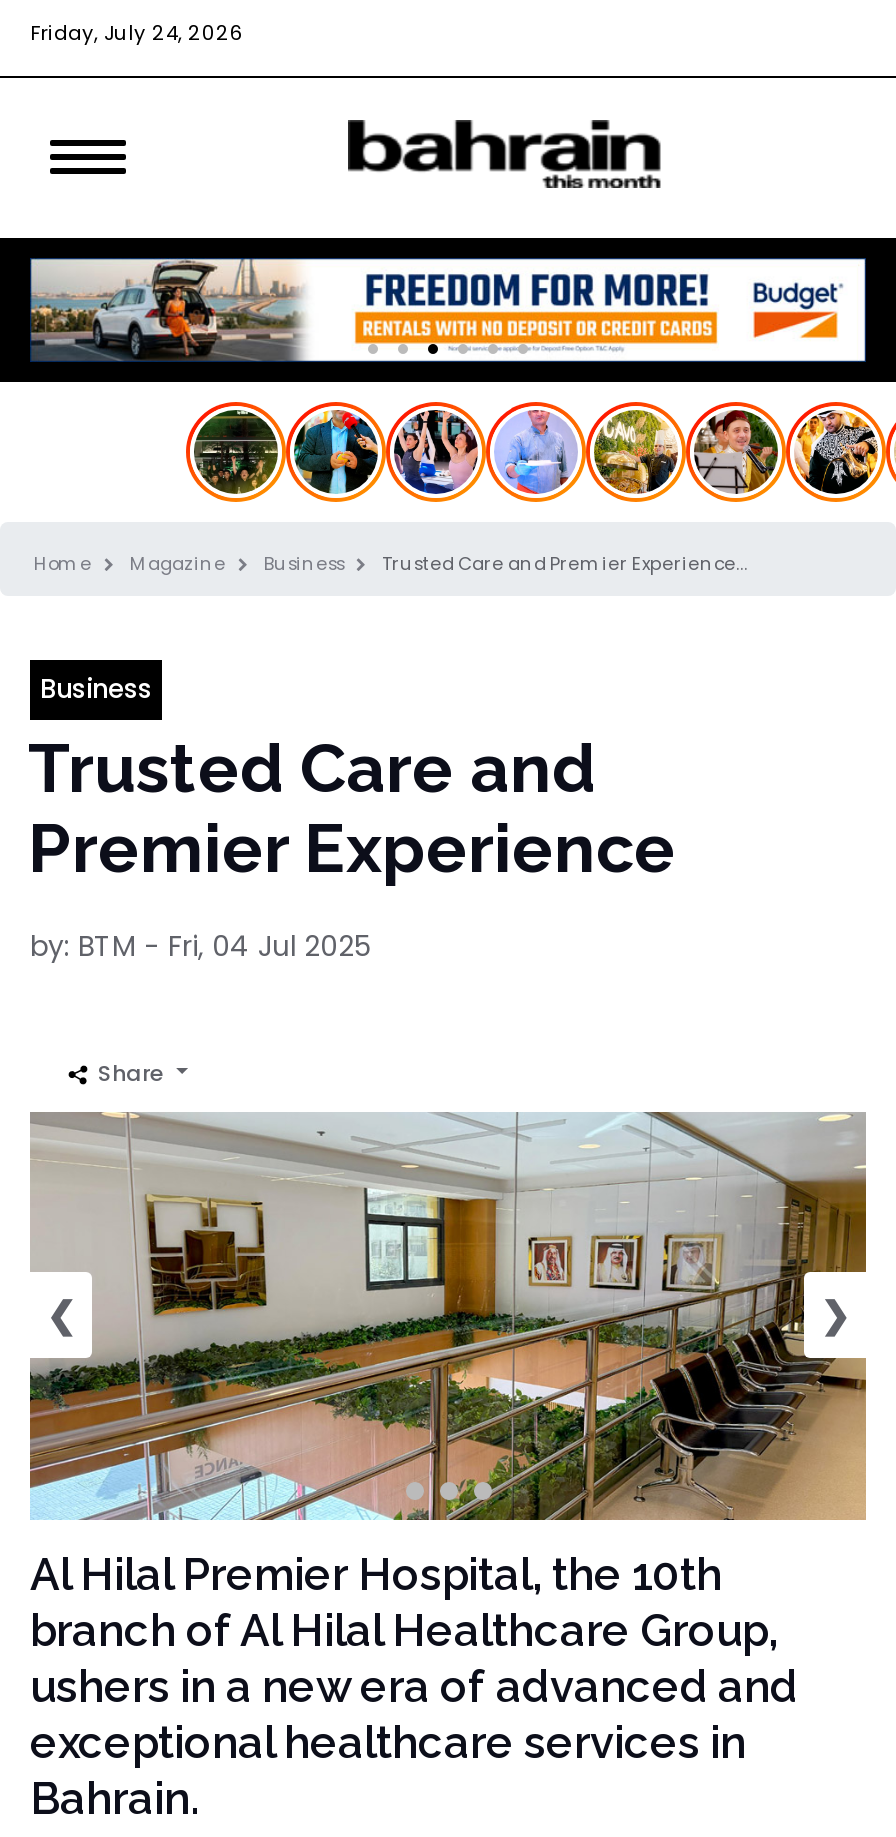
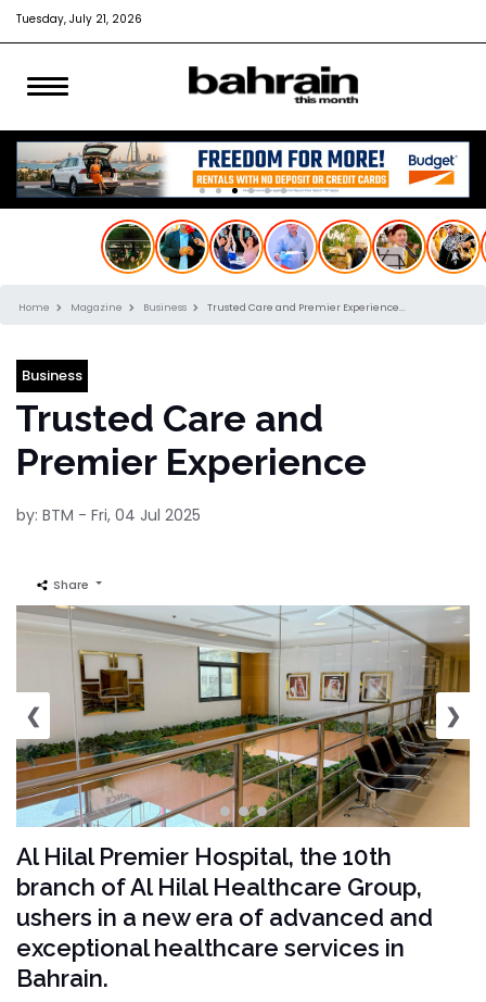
- Friday, July 24, 2026
+ Tuesday, July 21, 2026
